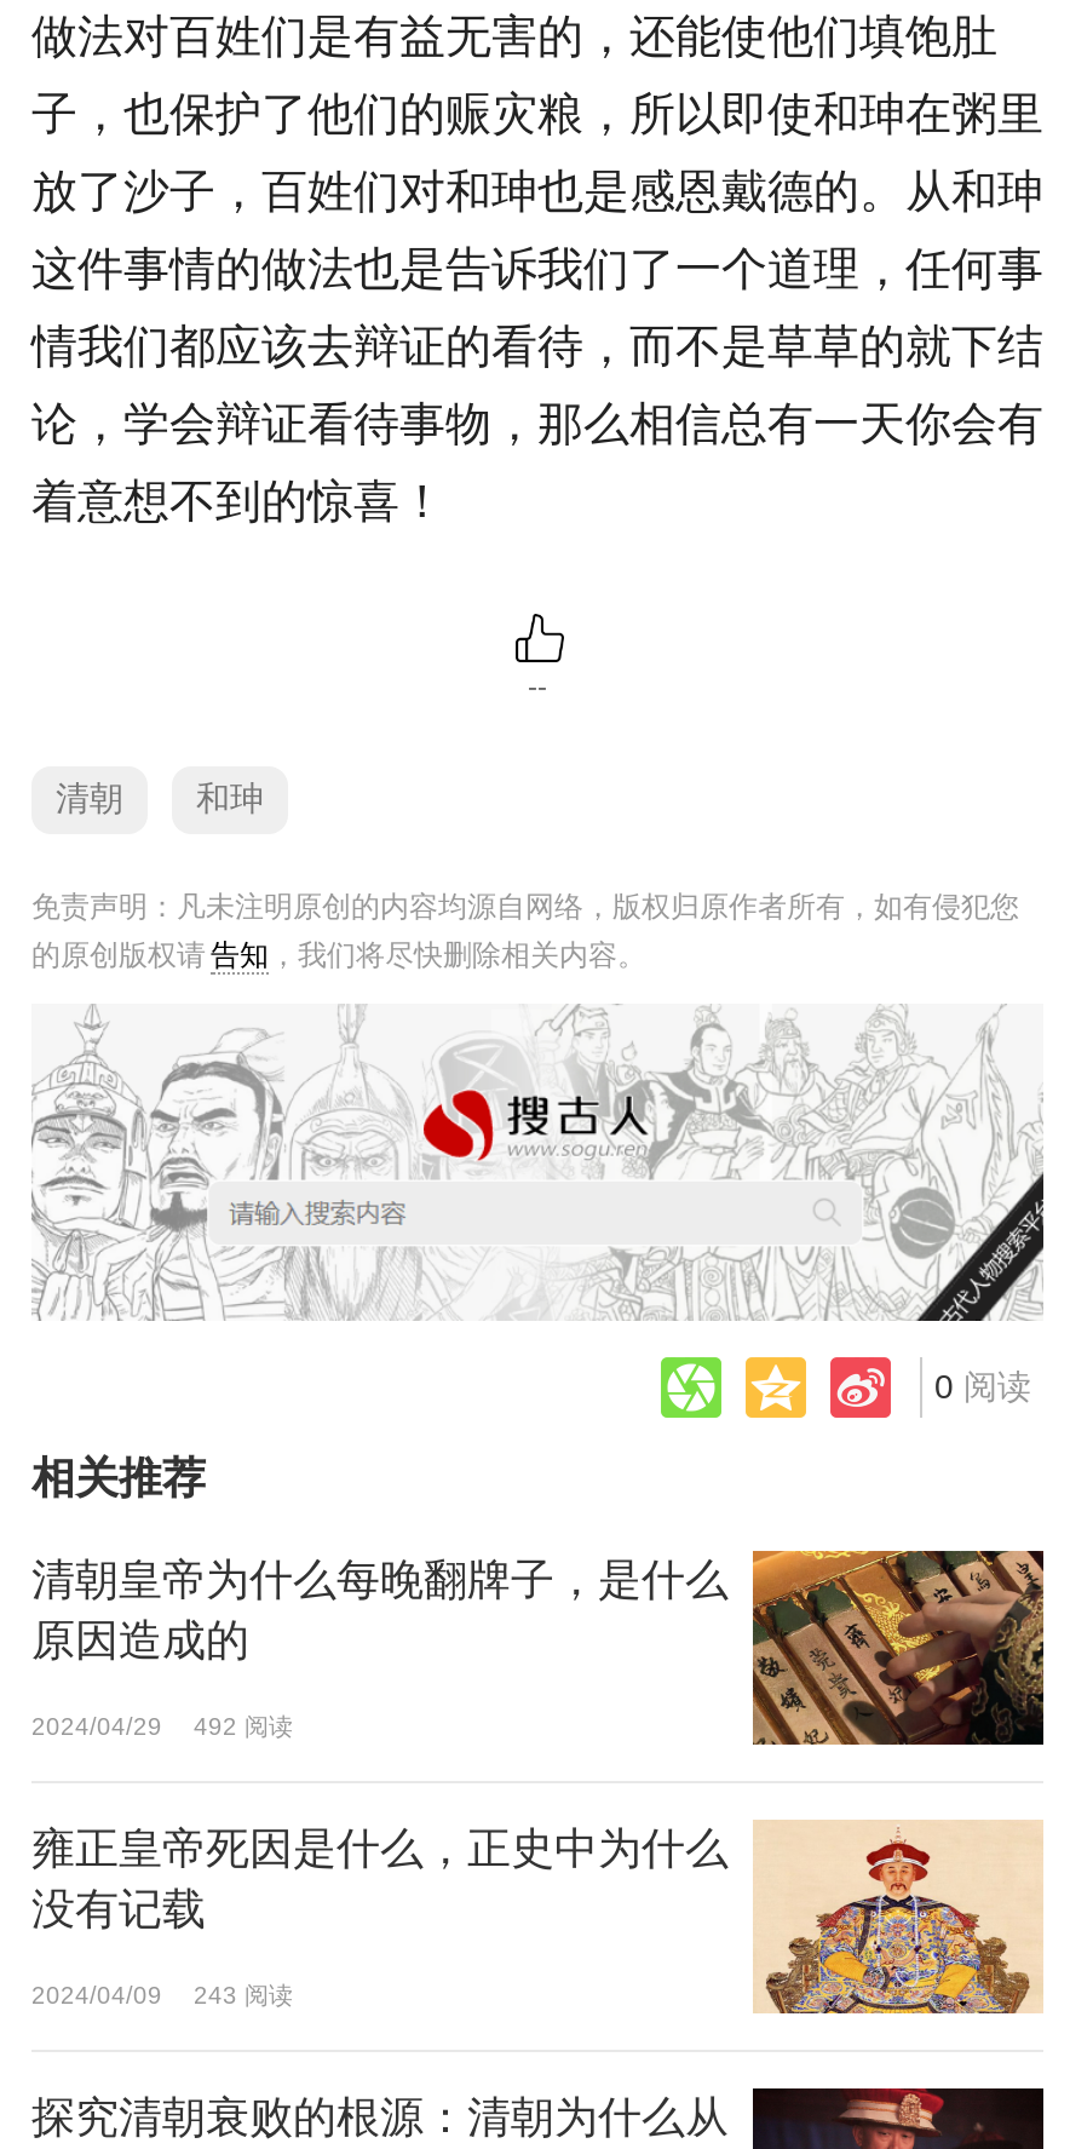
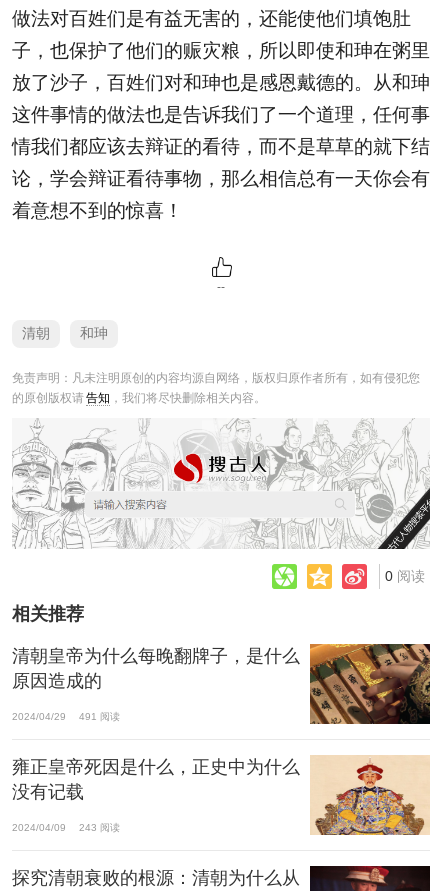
- 2024/04/29 492 阅读
+ 2024/04/29 491 阅读
